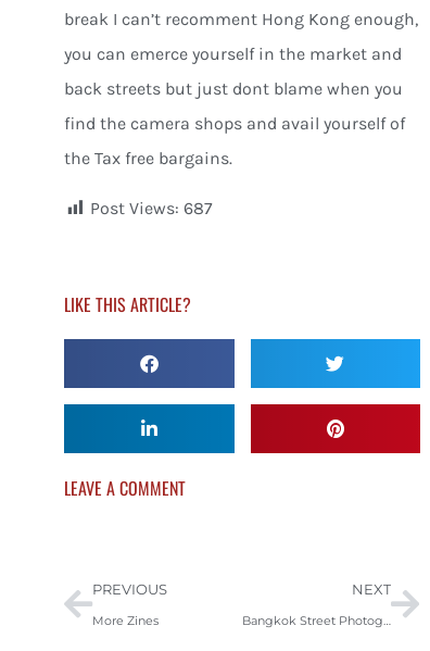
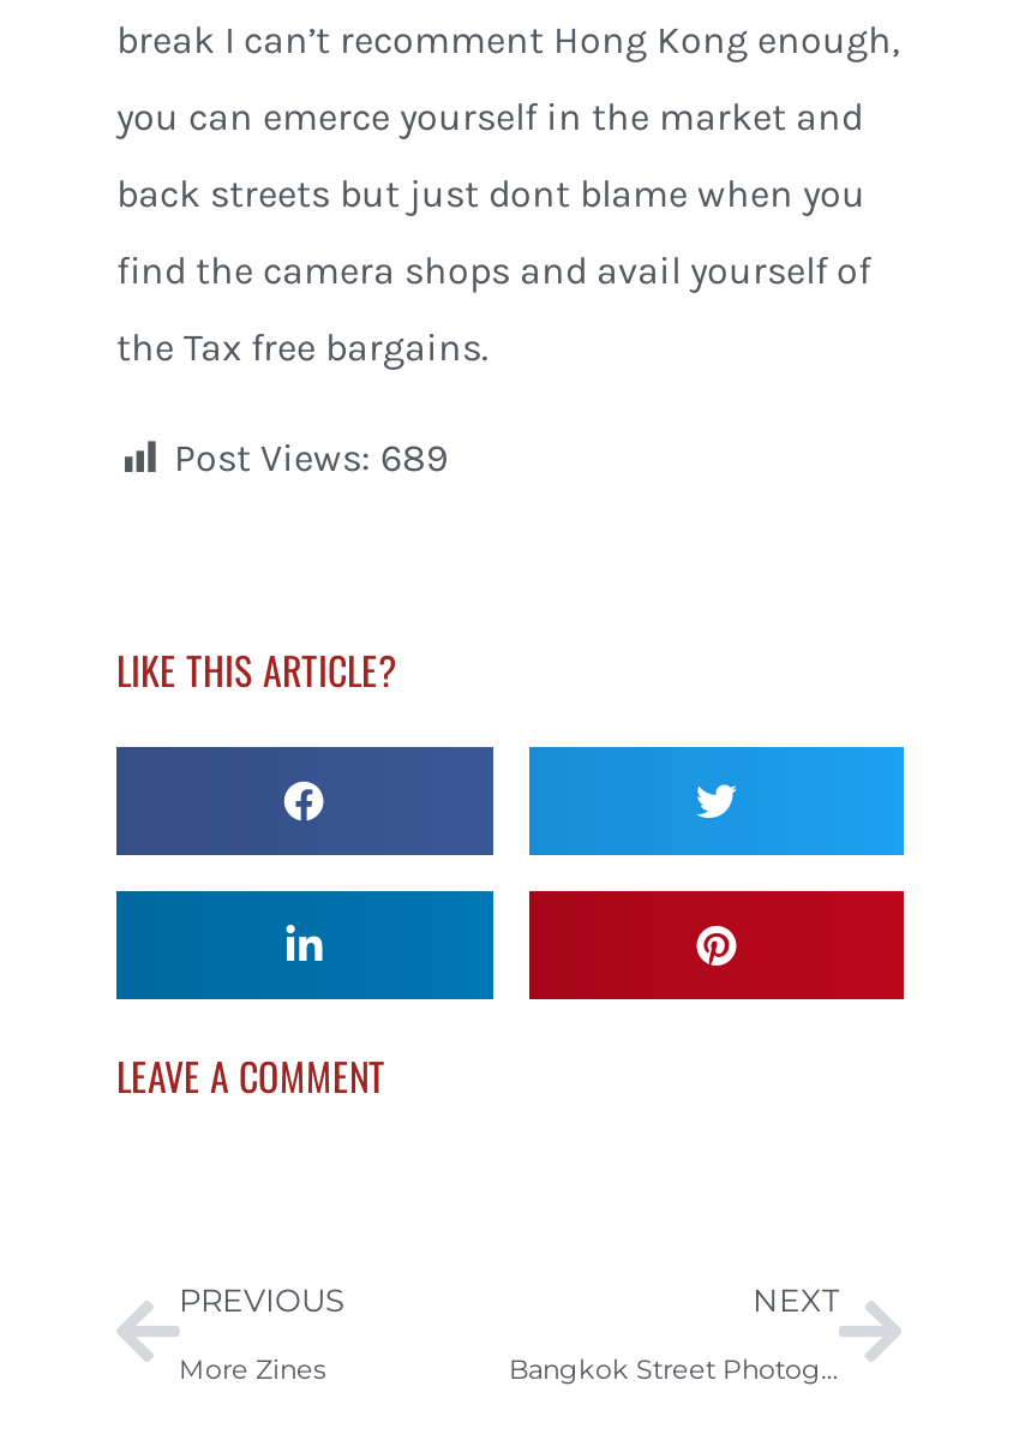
- Post Views: 687
+ Post Views: 689
